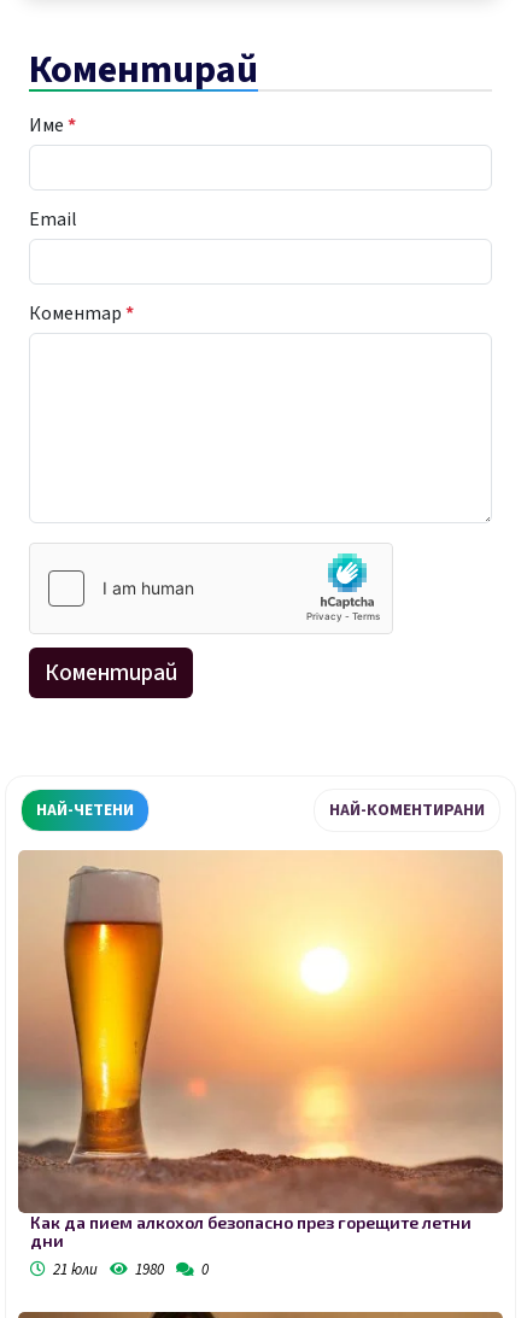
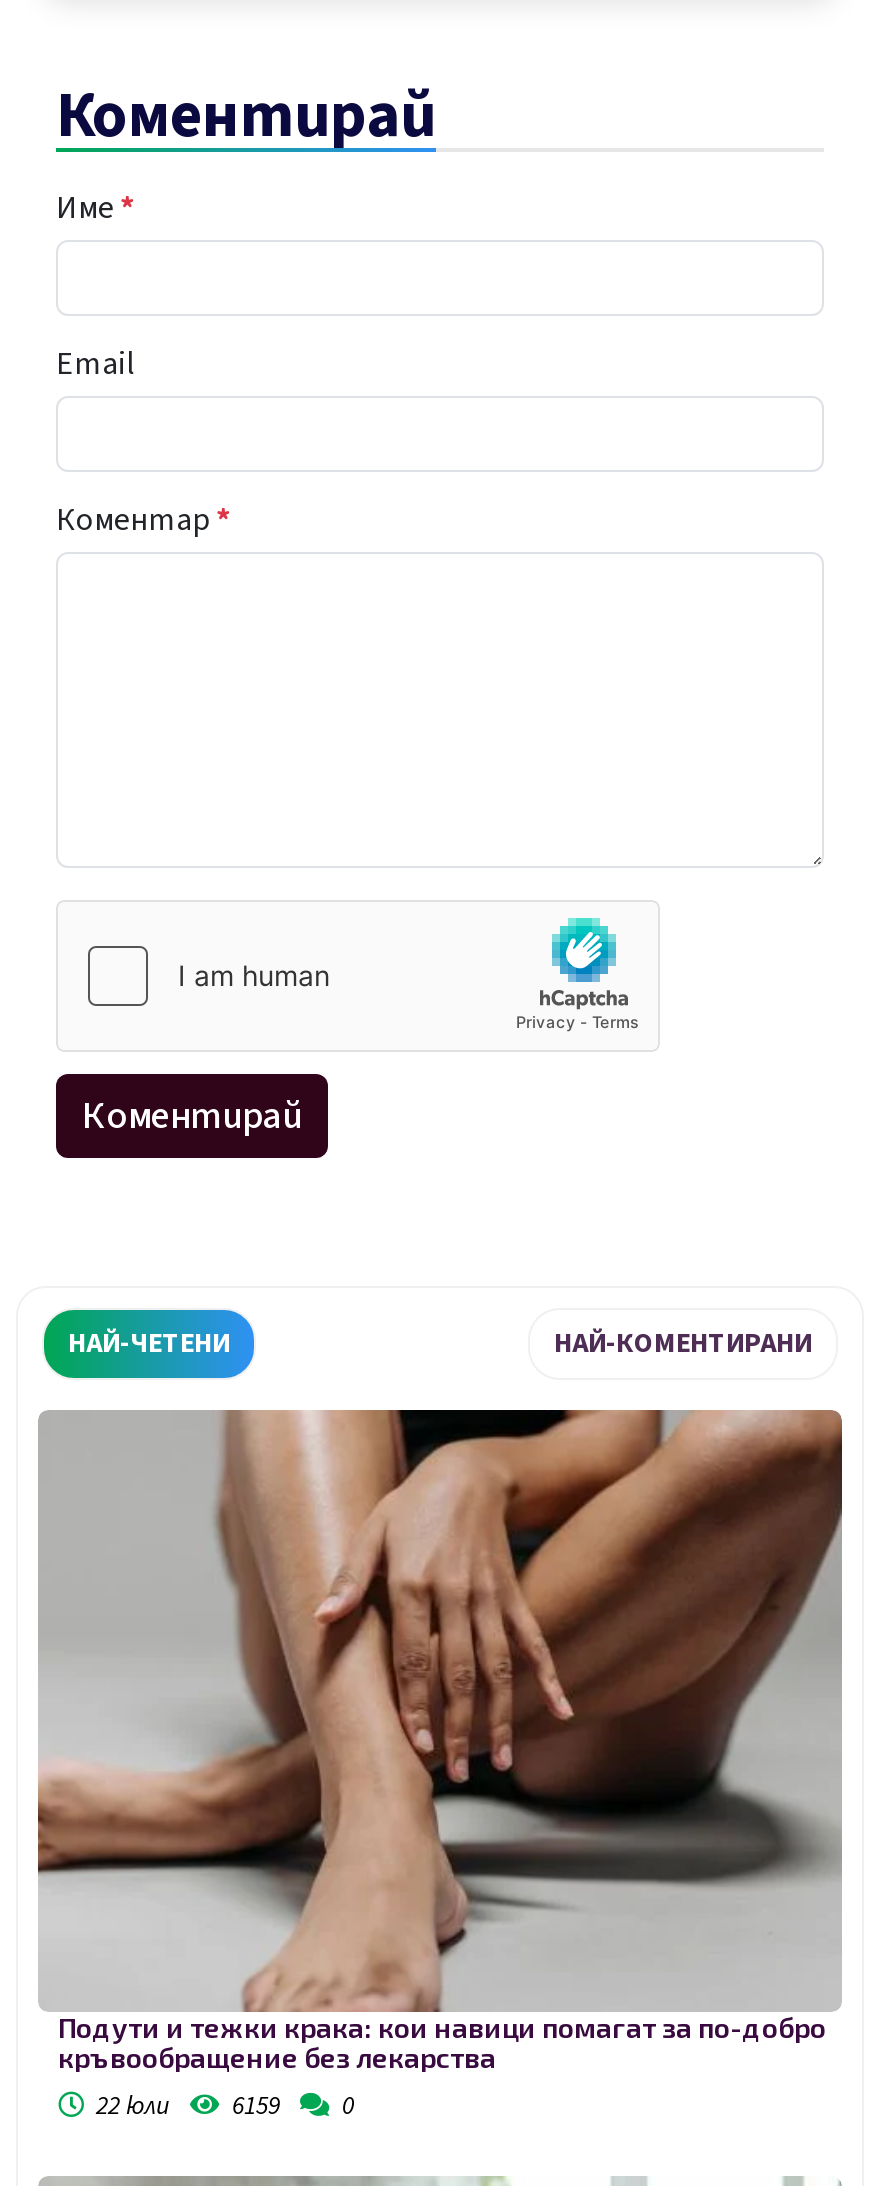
- [image]
- Как да пием алкохол безопасно през горещите летни
- дни
- 21 юли
- 1980
+ [image]
+ Подути и тежки крака: кои навици помагат за по-добро
+ кръвообращение без лекарства
+ 22 юли
+ 6159
